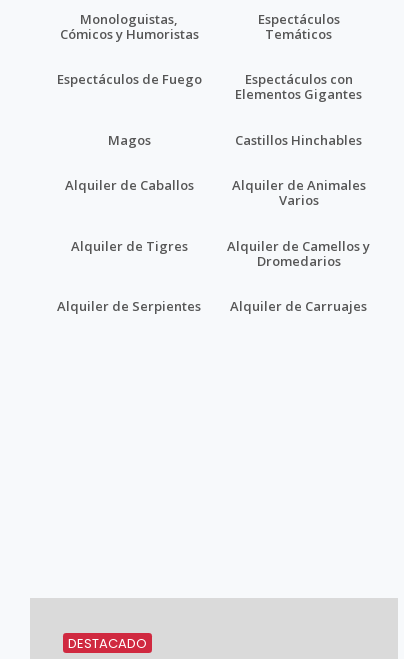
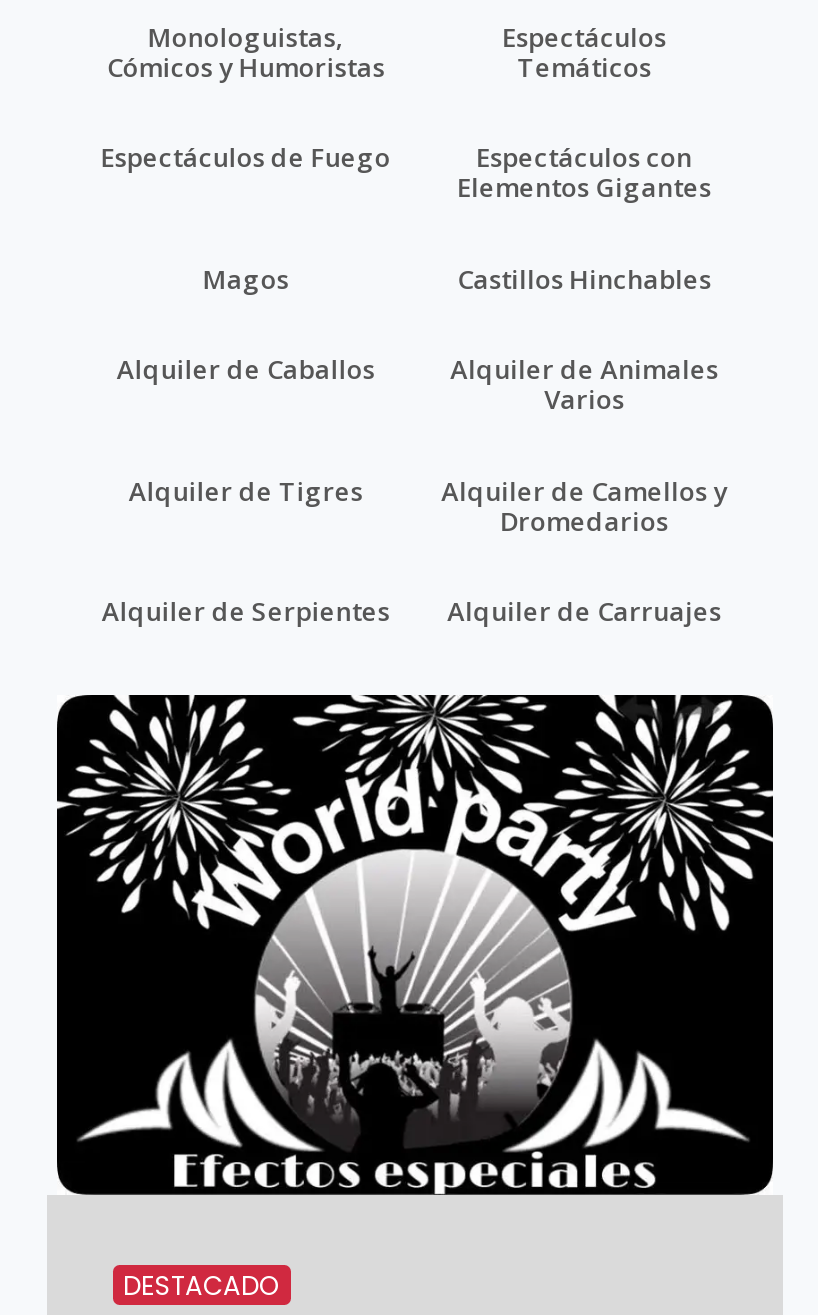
+ [image]
